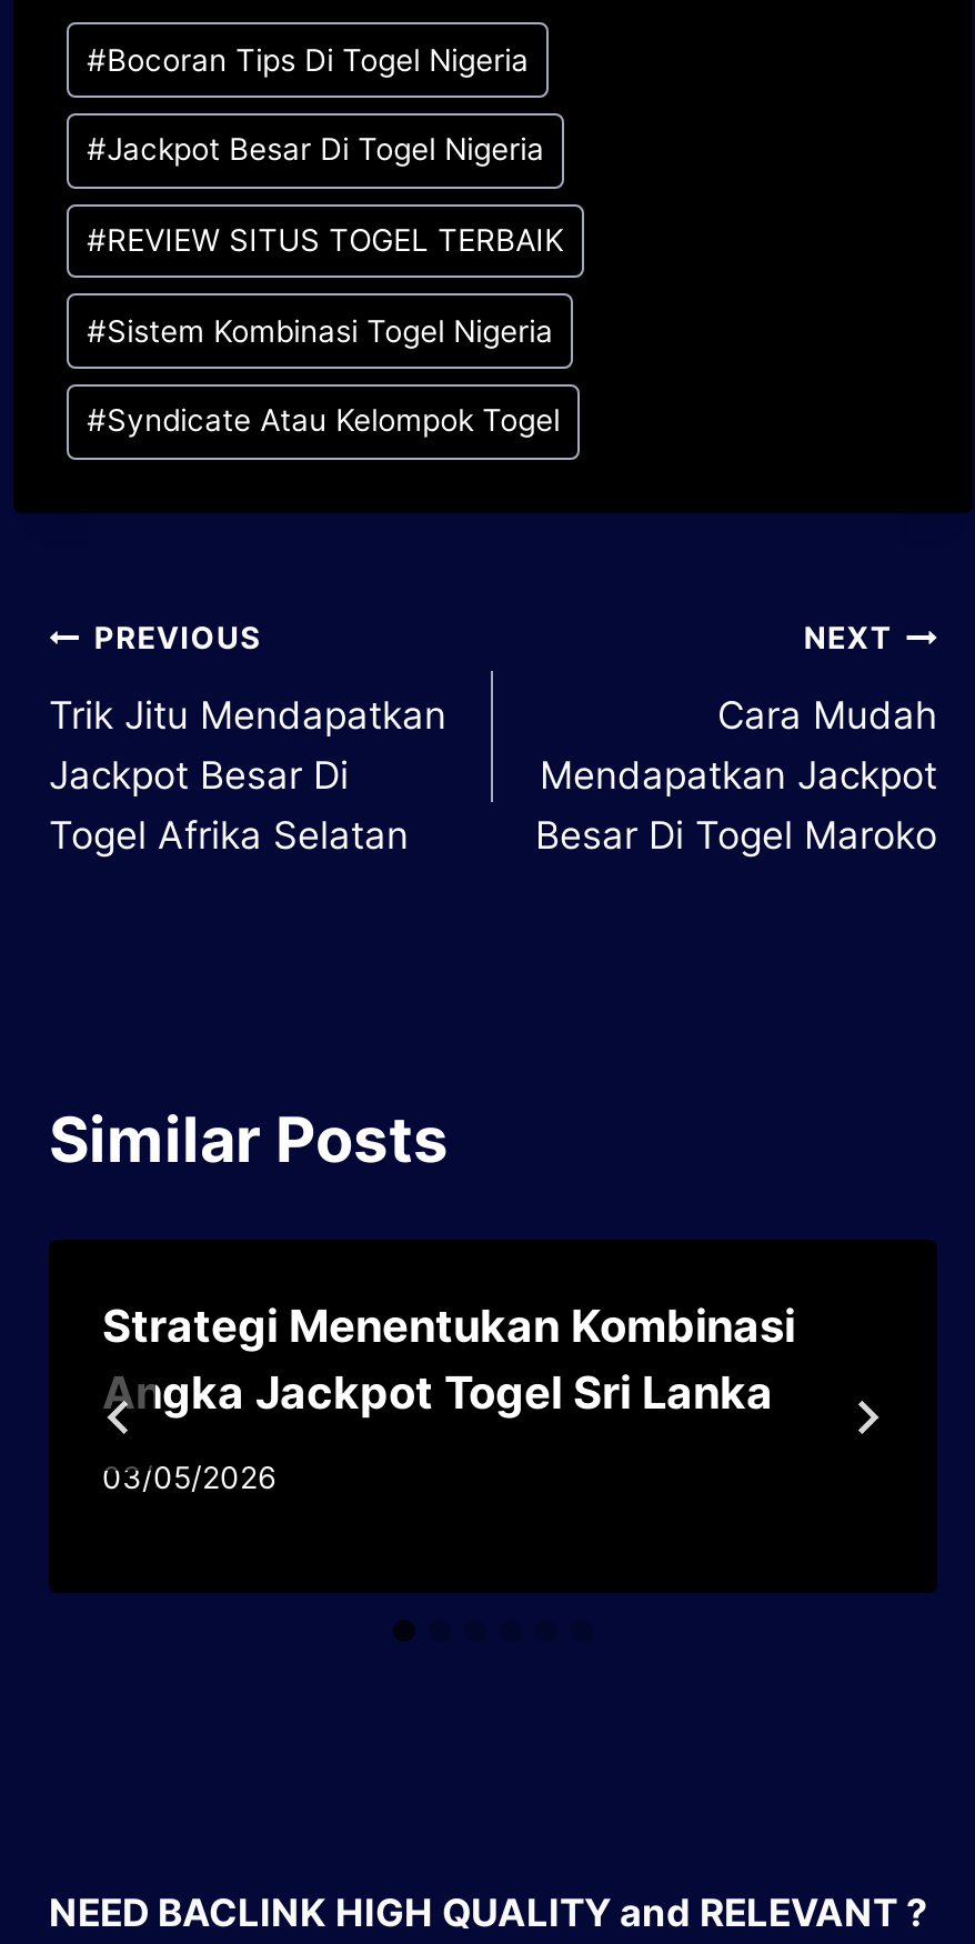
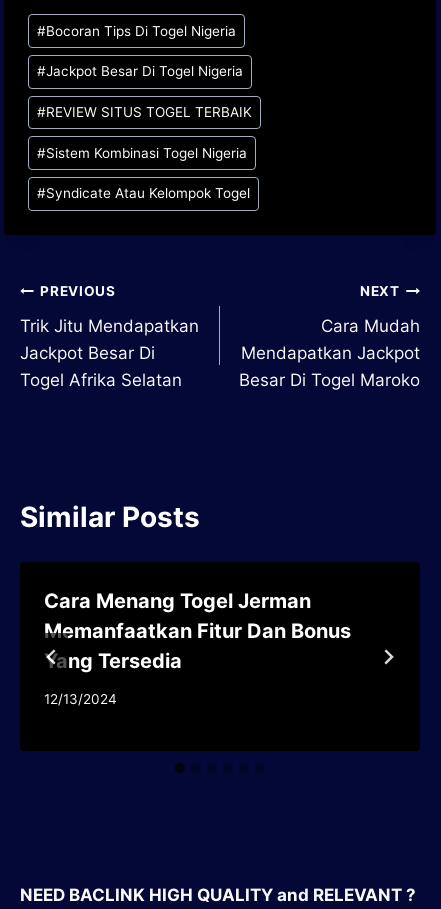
- Strategi Menentukan Kombinasi
- Angka Jackpot Togel Sri Lanka
+ Cara Menang Togel Jerman
+ Memanfaatkan Fitur Dan Bonus
+ Yang Tersedia

- 03/05/2026
+ 12/13/2024
